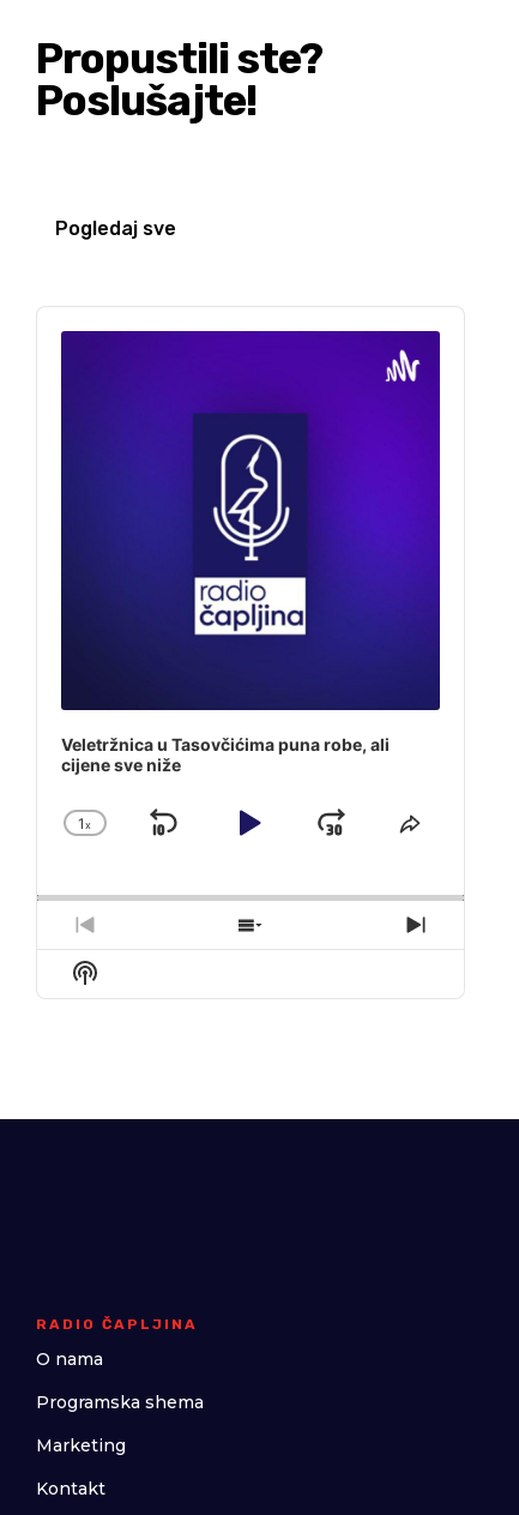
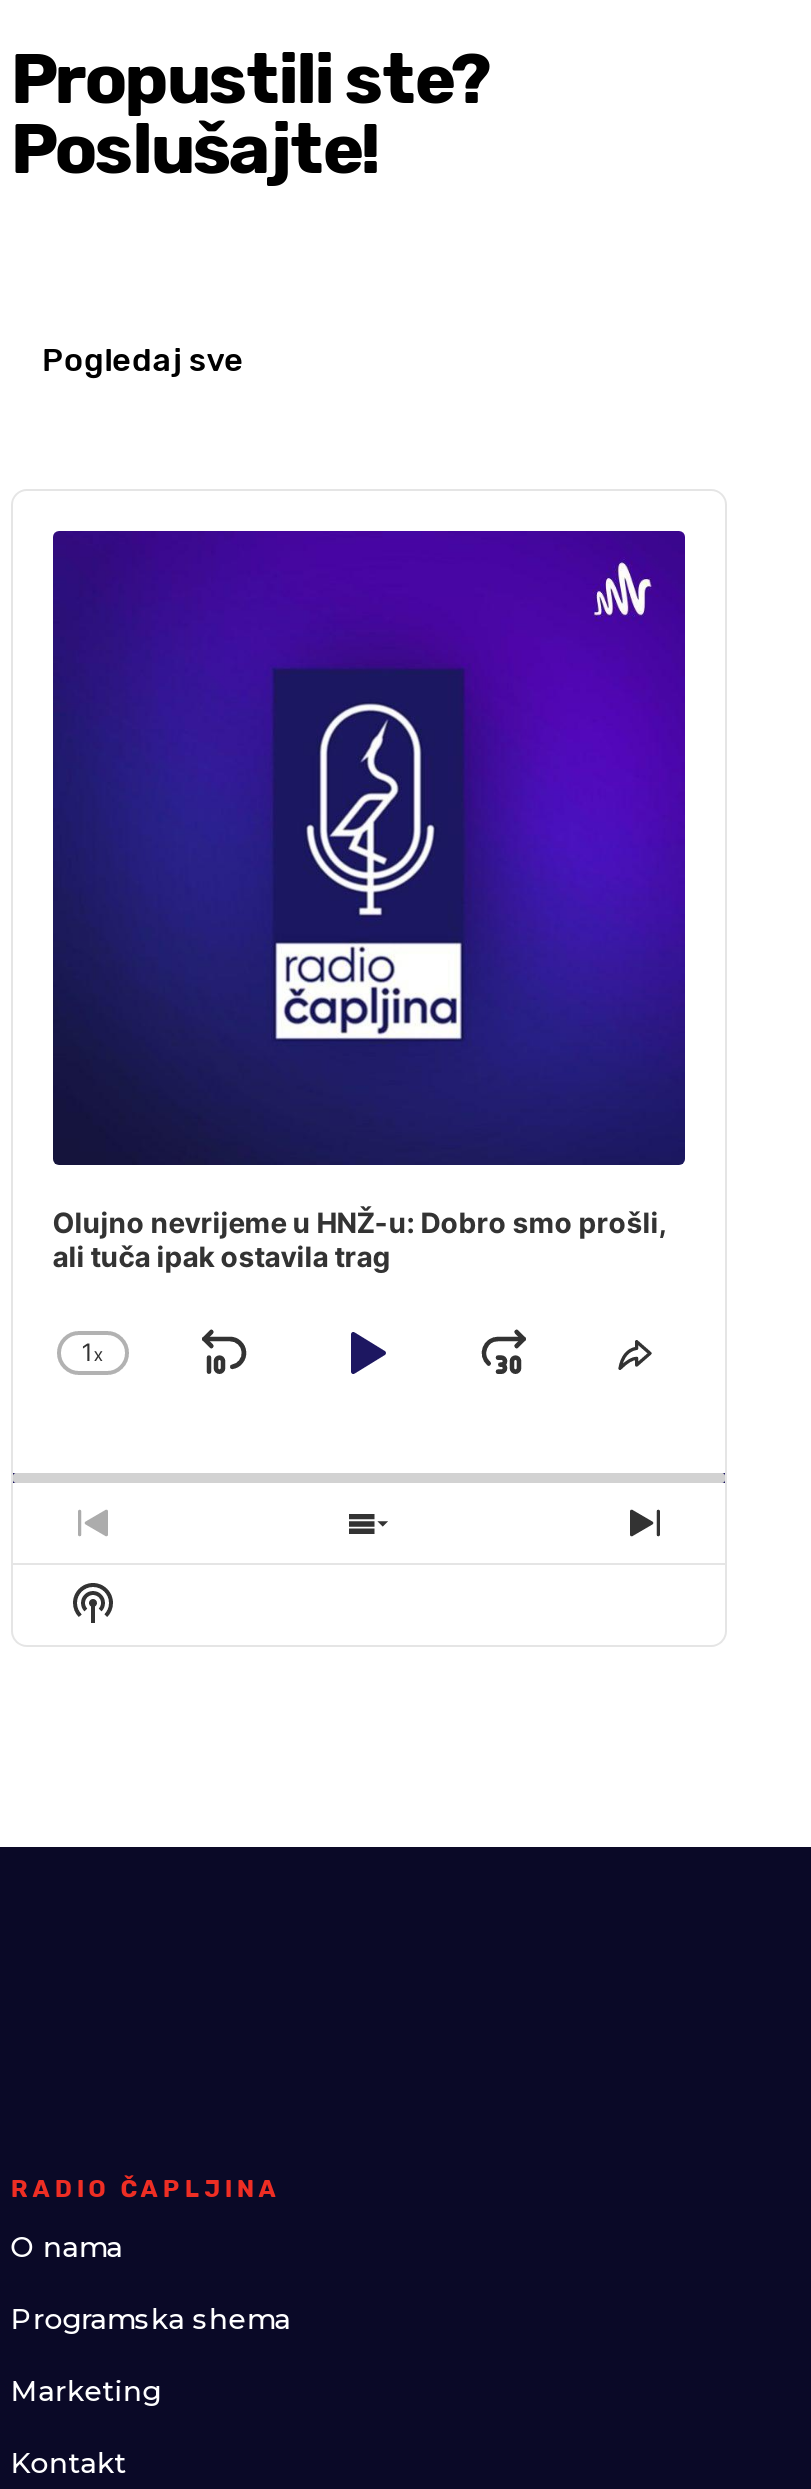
- Veletržnica u Tasovčićima puna robe, ali
- cijene sve niže
+ Olujno nevrijeme u HNŽ-u: Dobro smo prošli,
+ ali tuča ipak ostavila trag
